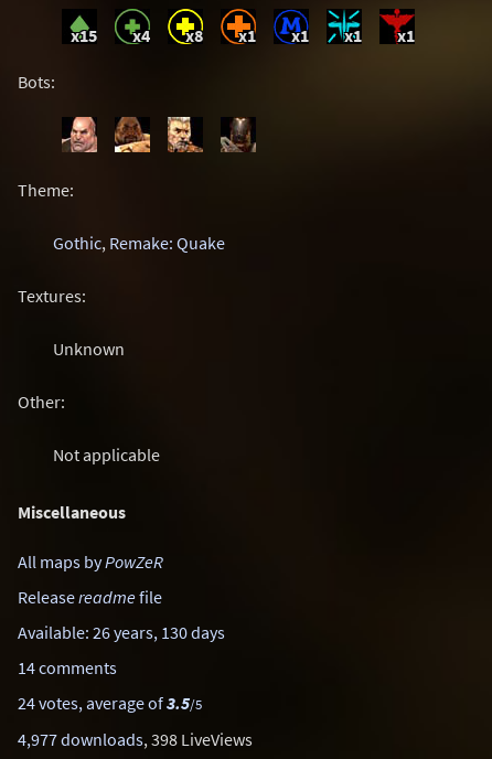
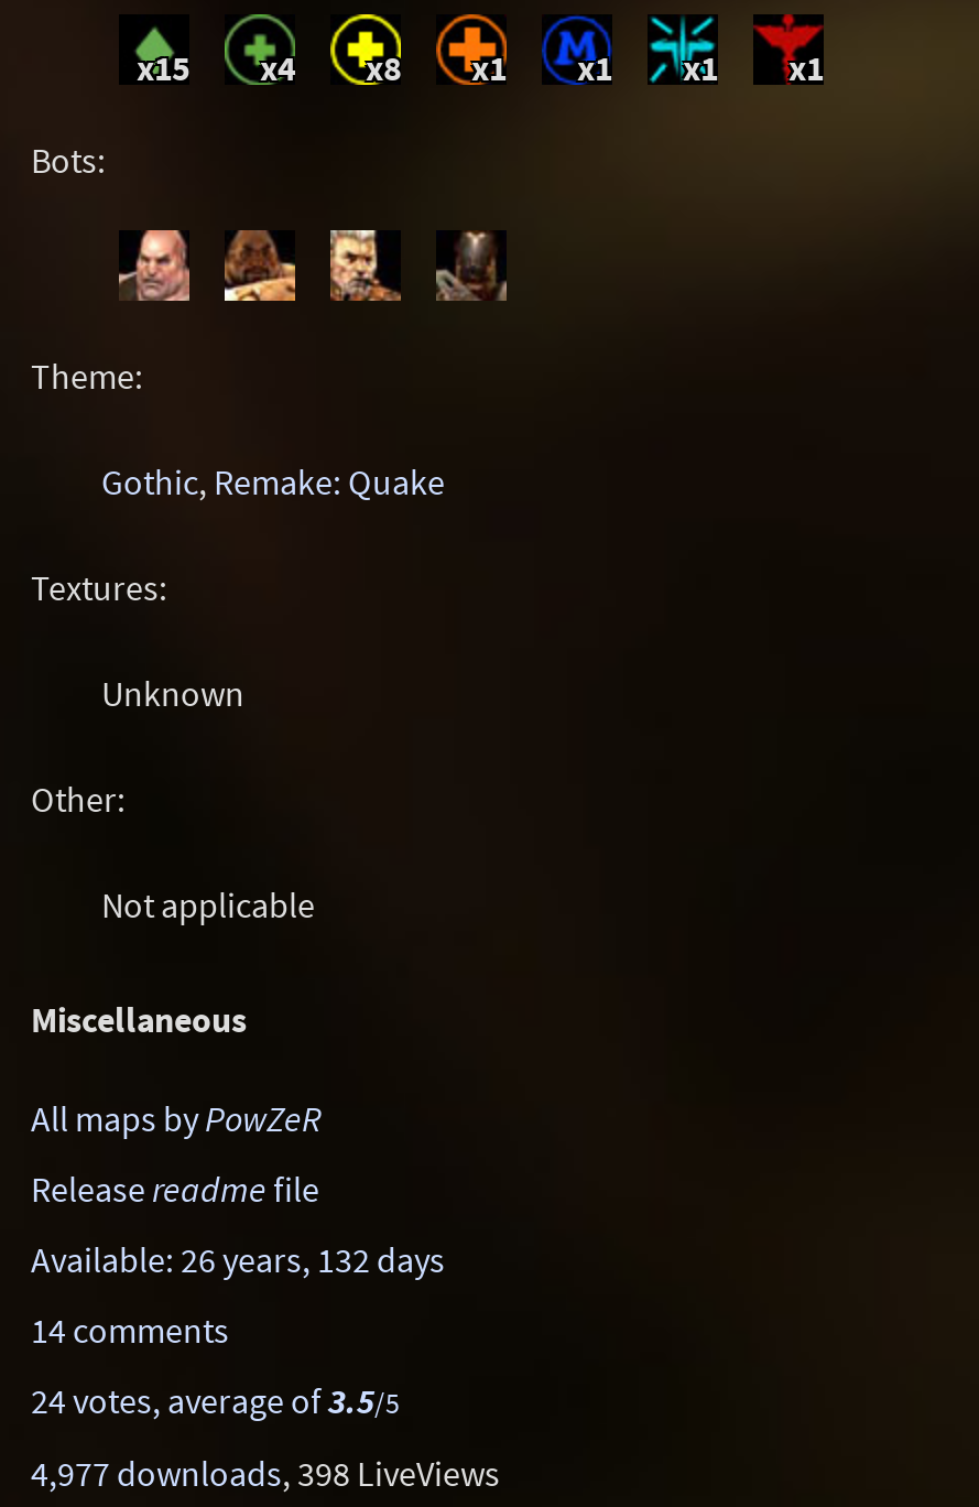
- Available: 26 years, 130 days
+ Available: 26 years, 132 days
